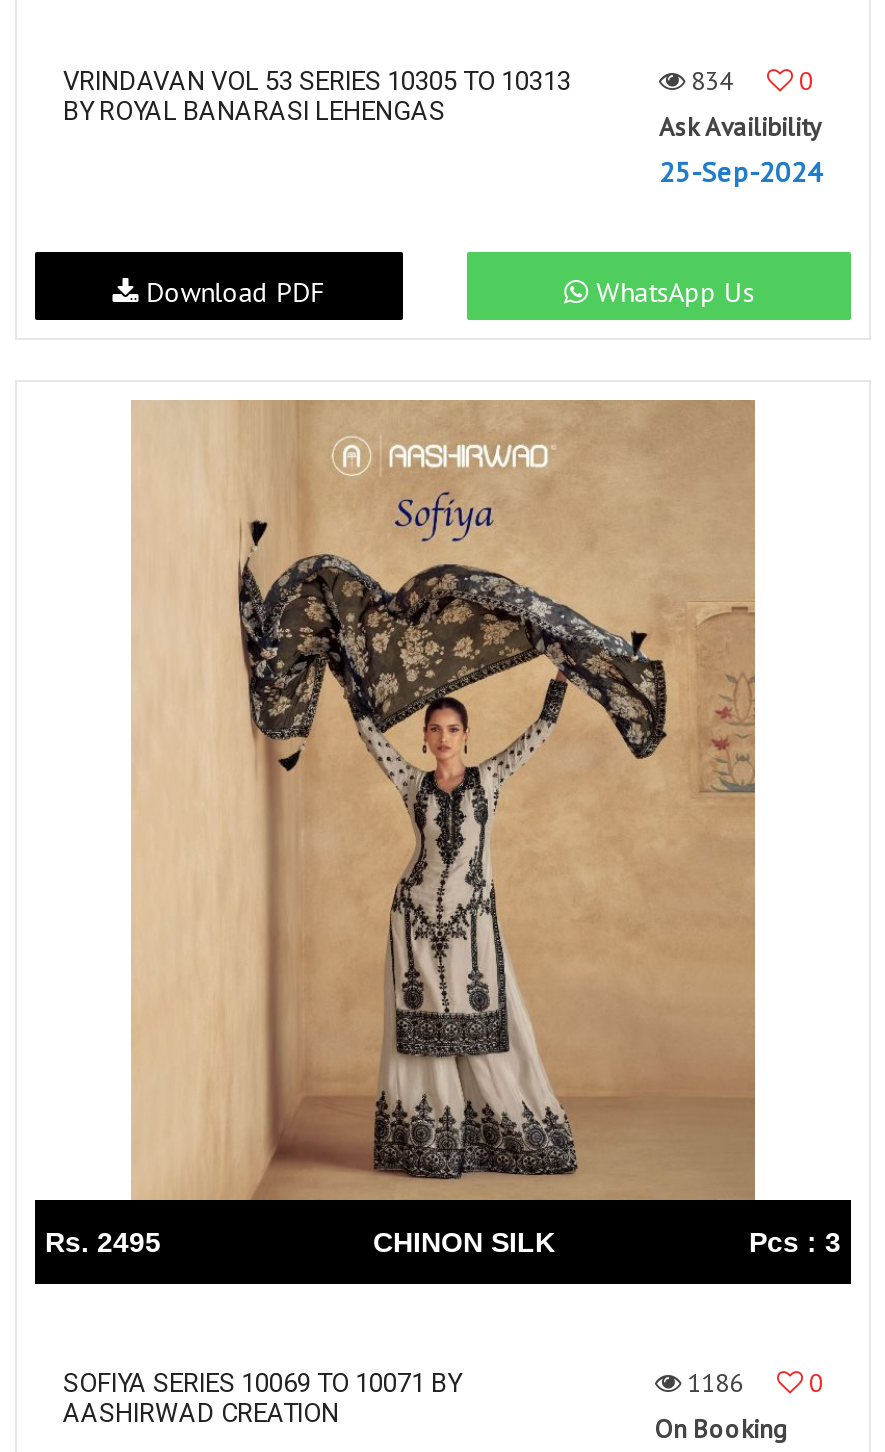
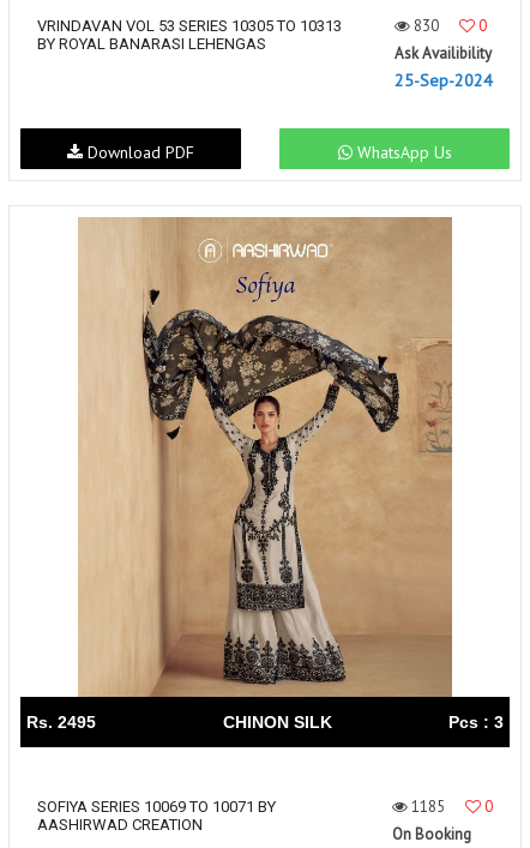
- 834 0
+ 830 0

- 1186 0
+ 1185 0
